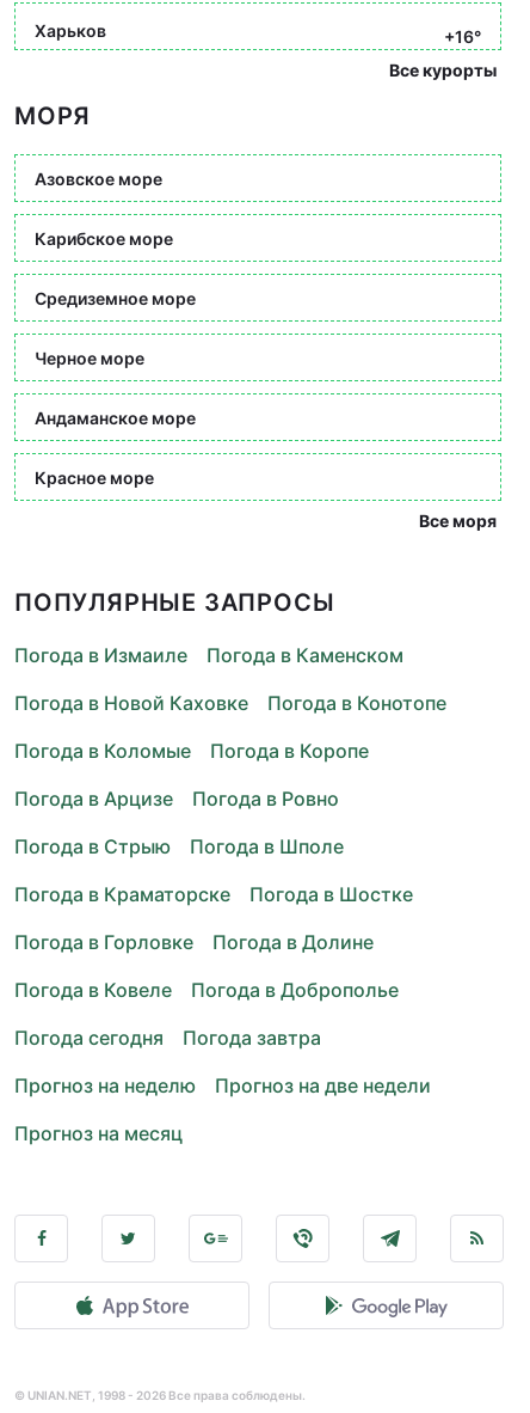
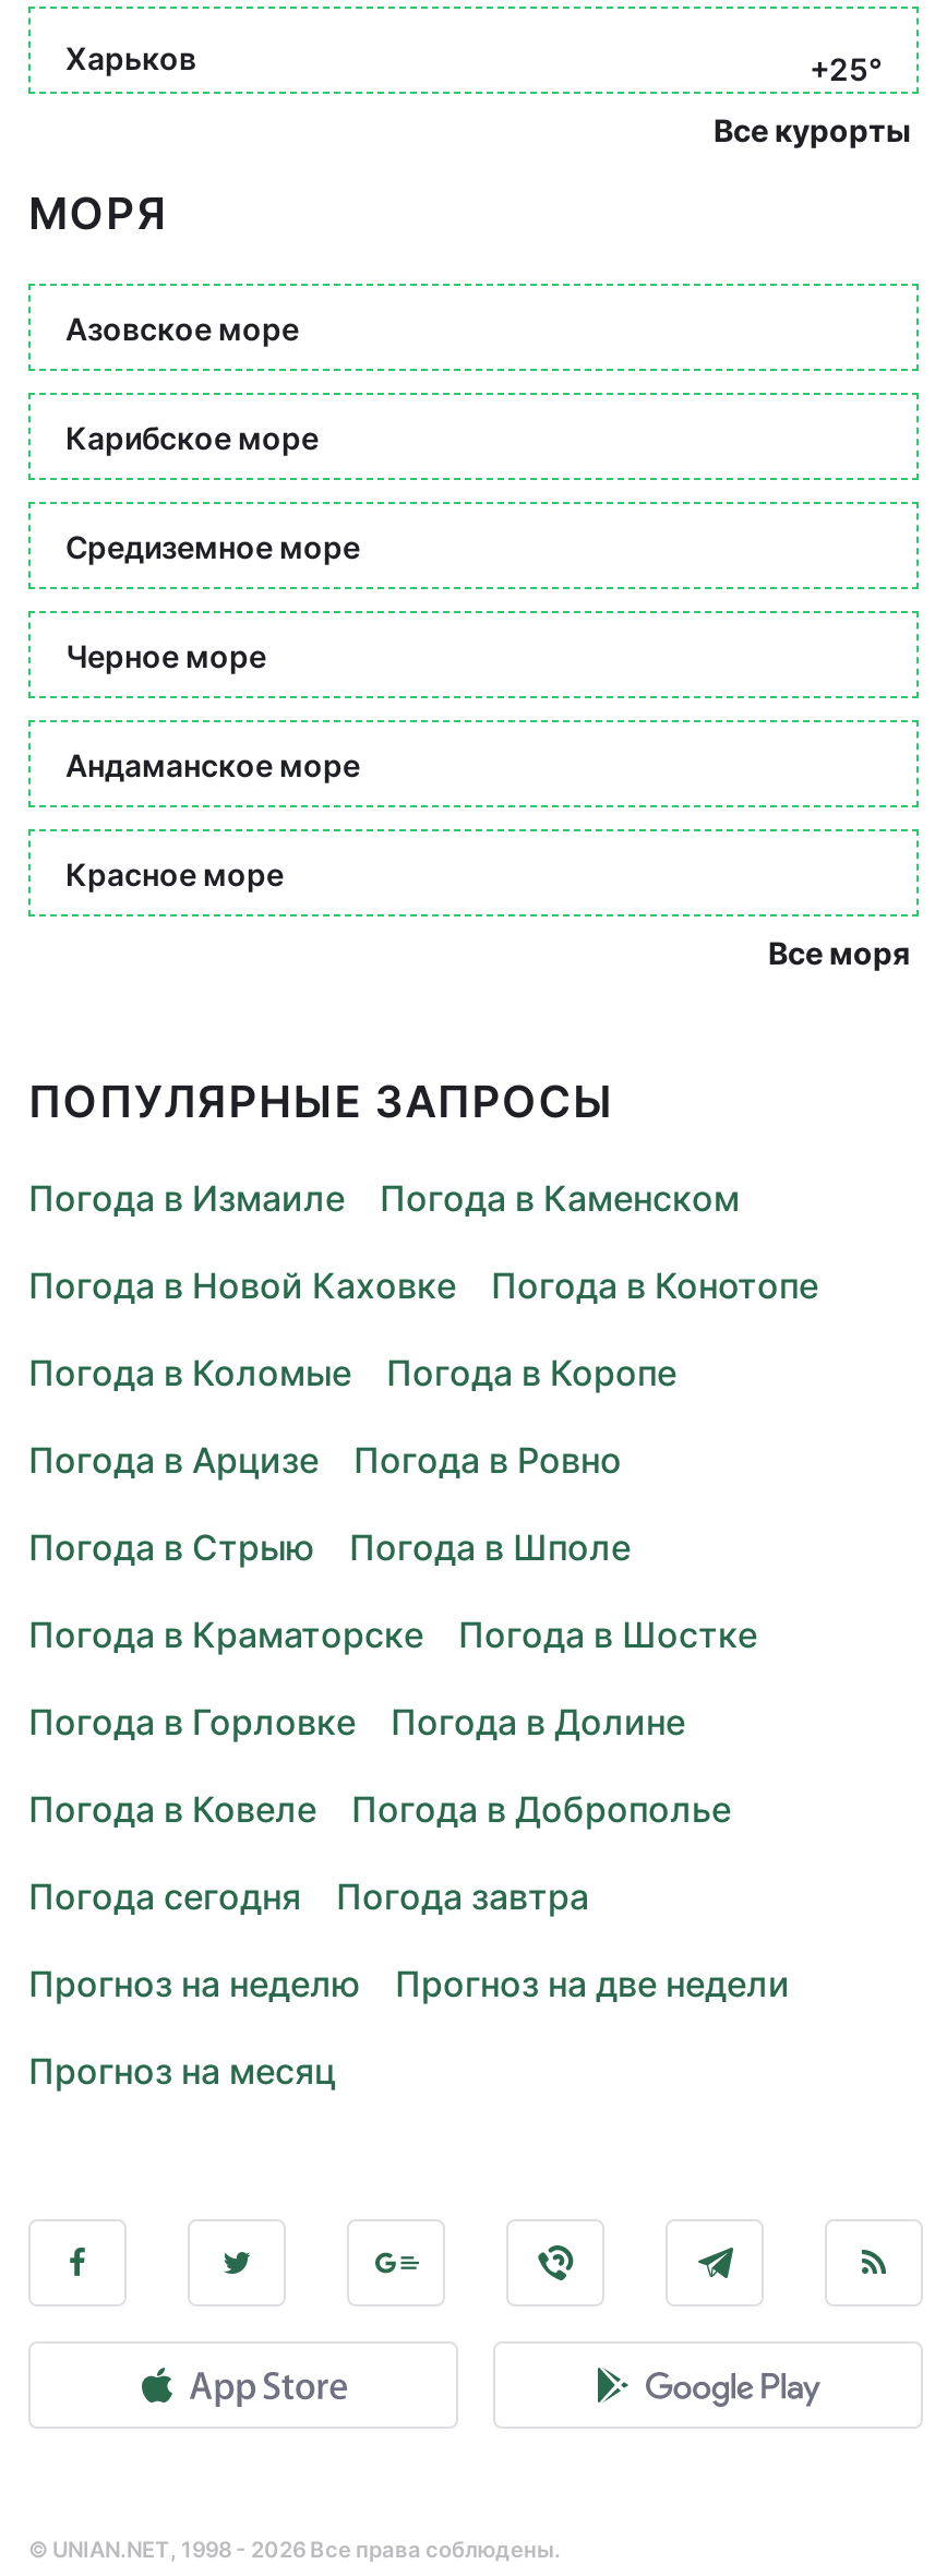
- +16°
+ +25°
